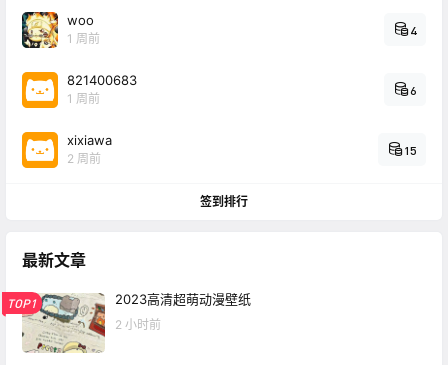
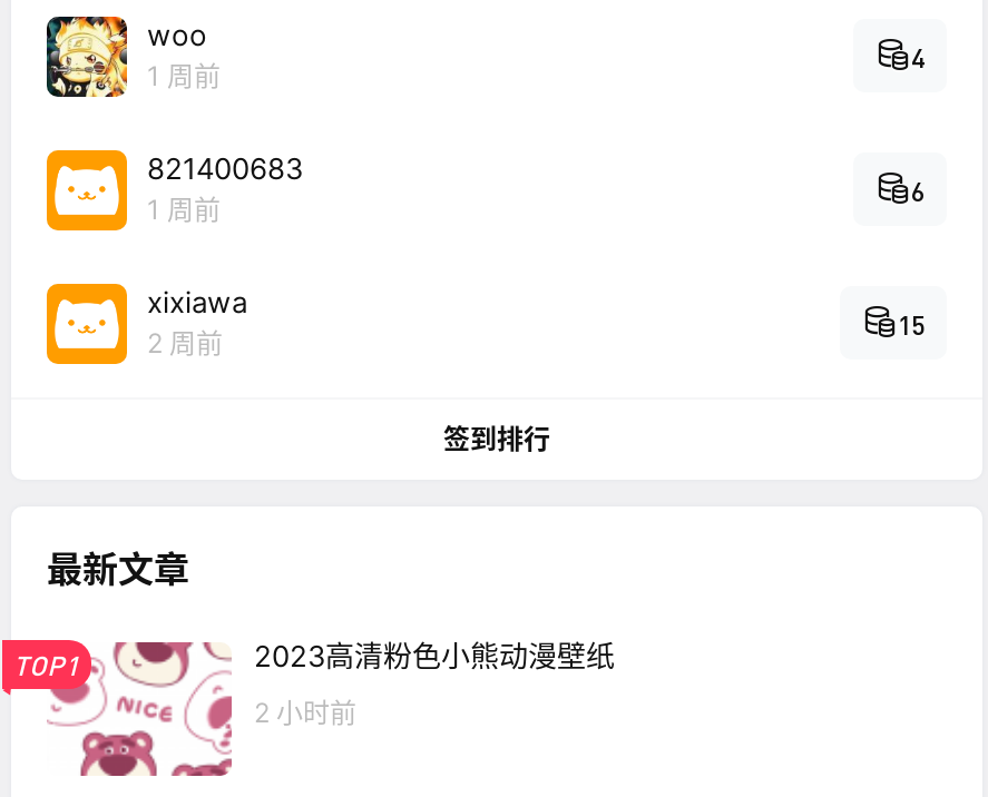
- [image]
- 2023高清超萌动漫壁纸
+ [image]
+ 2023高清粉色小熊动漫壁纸
